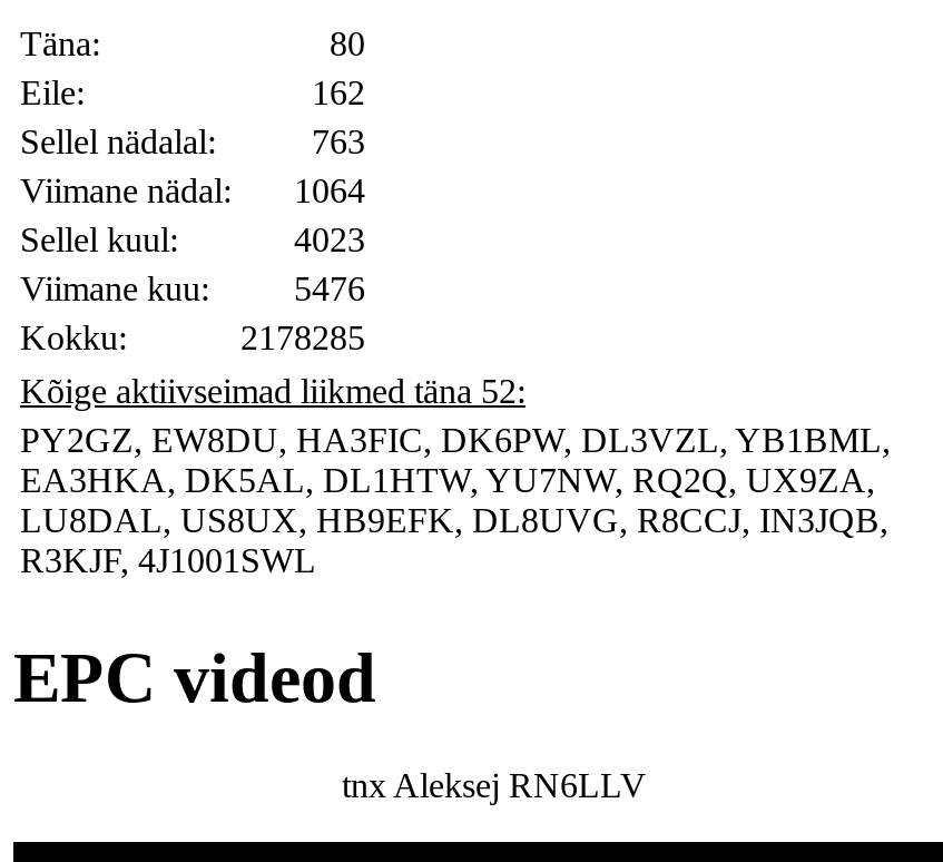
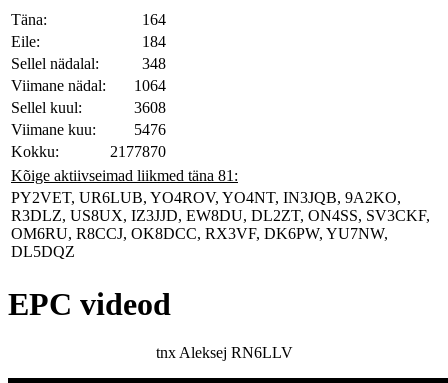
- 80
+ 164

- 162
+ 184

- 763
+ 348

- 4023
+ 3608

- 2178285
- Kõige aktiivseimad liikmed täna 52:
- PY2GZ, EW8DU, HA3FIC, DK6PW, DL3VZL, YB1BML,
- EA3HKA, DK5AL, DL1HTW, YU7NW, RQ2Q, UX9ZA,
- LU8DAL, US8UX, HB9EFK, DL8UVG, R8CCJ, IN3JQB,
- R3KJF, 4J1001SWL
+ 2177870
+ Kõige aktiivseimad liikmed täna 81:
+ PY2VET, UR6LUB, YO4ROV, YO4NT, IN3JQB, 9A2KO,
+ R3DLZ, US8UX, IZ3JJD, EW8DU, DL2ZT, ON4SS, SV3CKF,
+ OM6RU, R8CCJ, OK8DCC, RX3VF, DK6PW, YU7NW,
+ DL5DQZ
